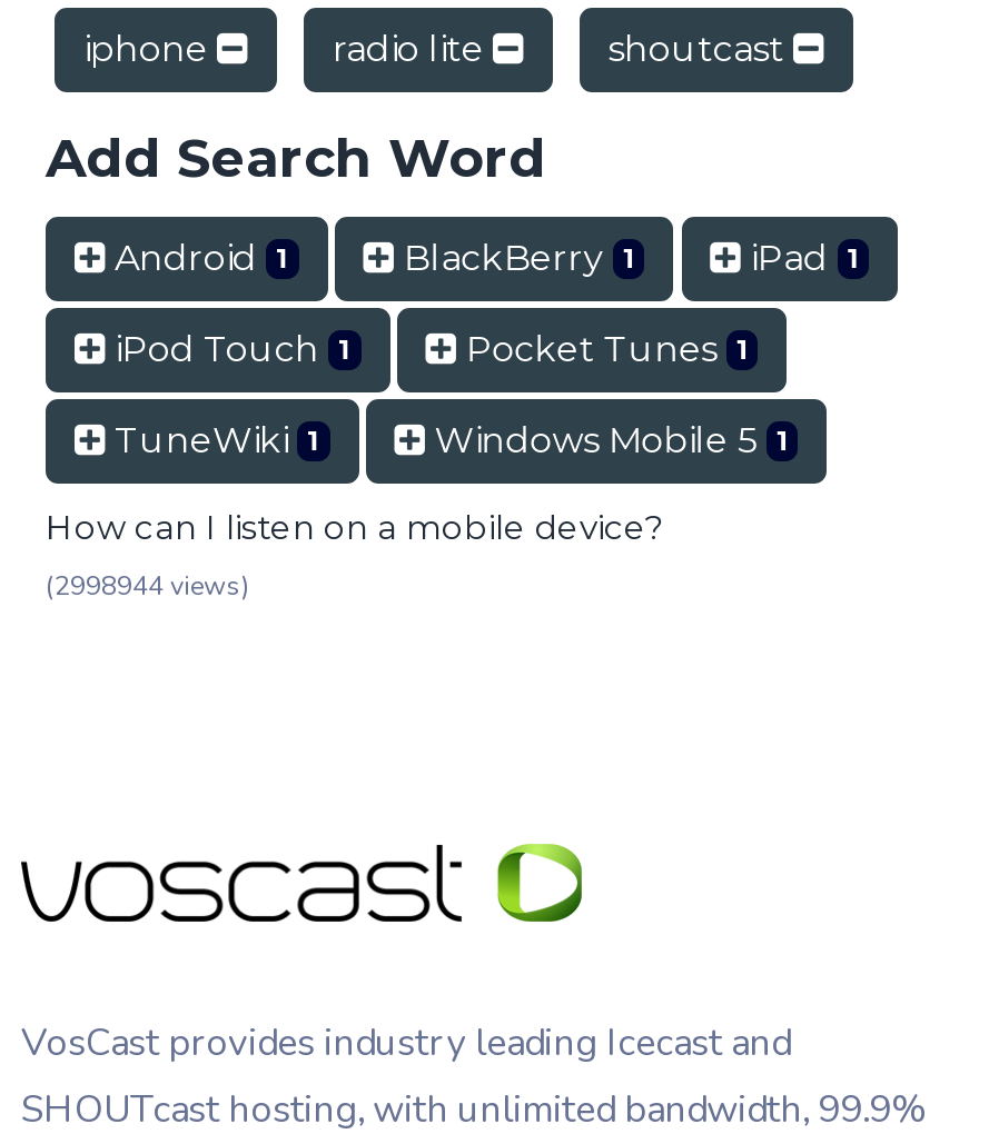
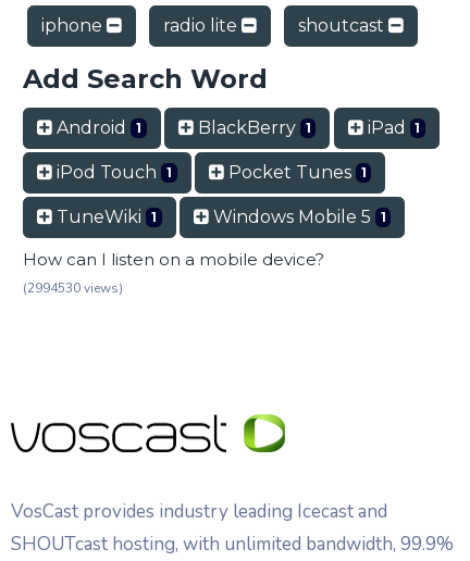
- (2998944 views)
+ (2994530 views)
